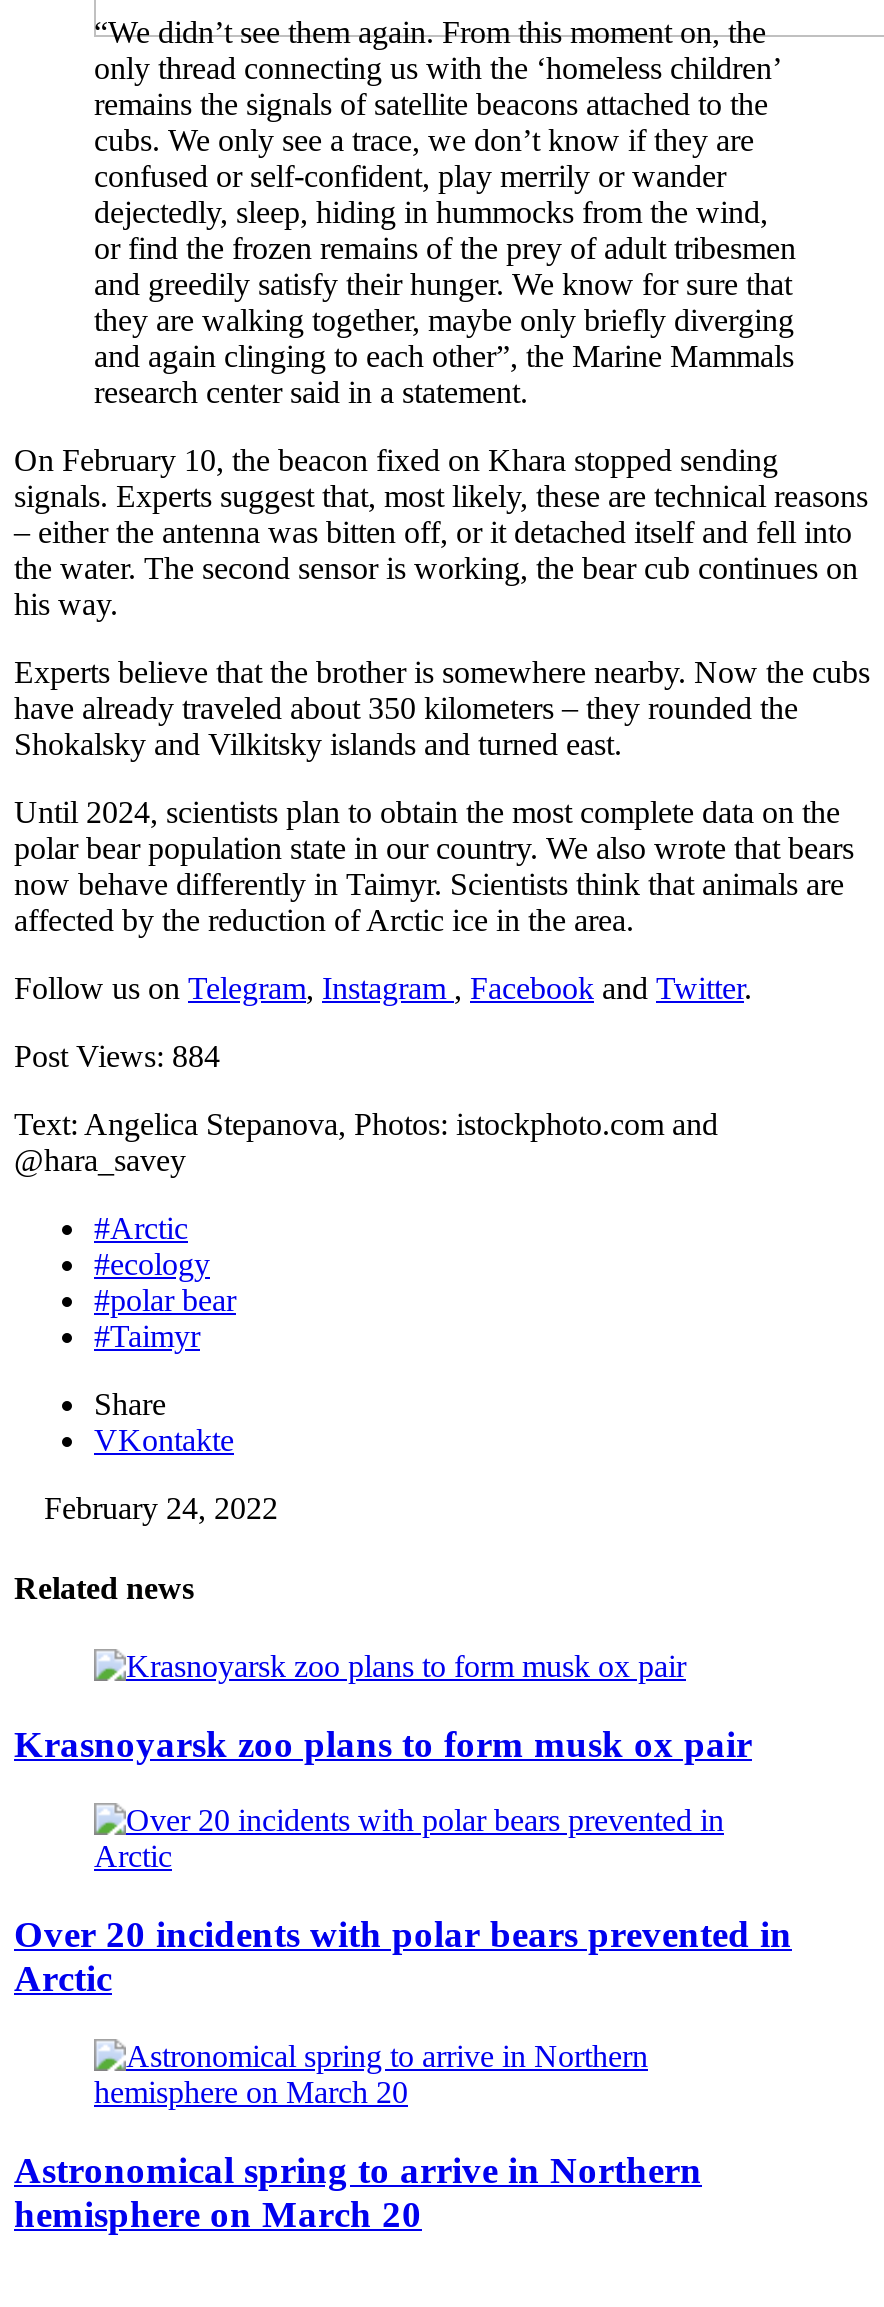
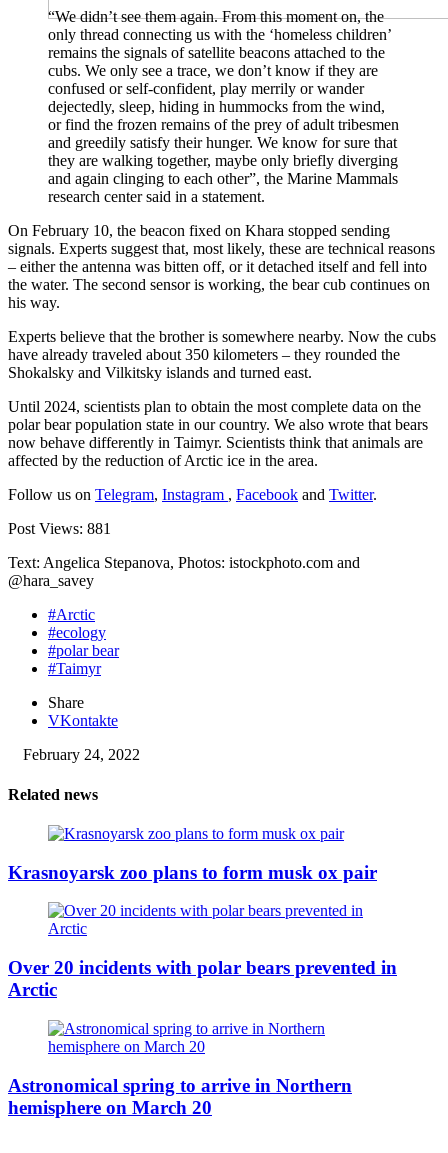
- Post Views: 884
+ Post Views: 881
